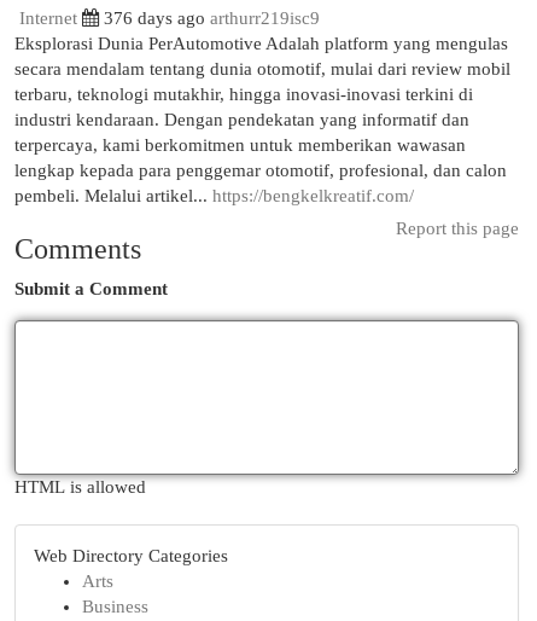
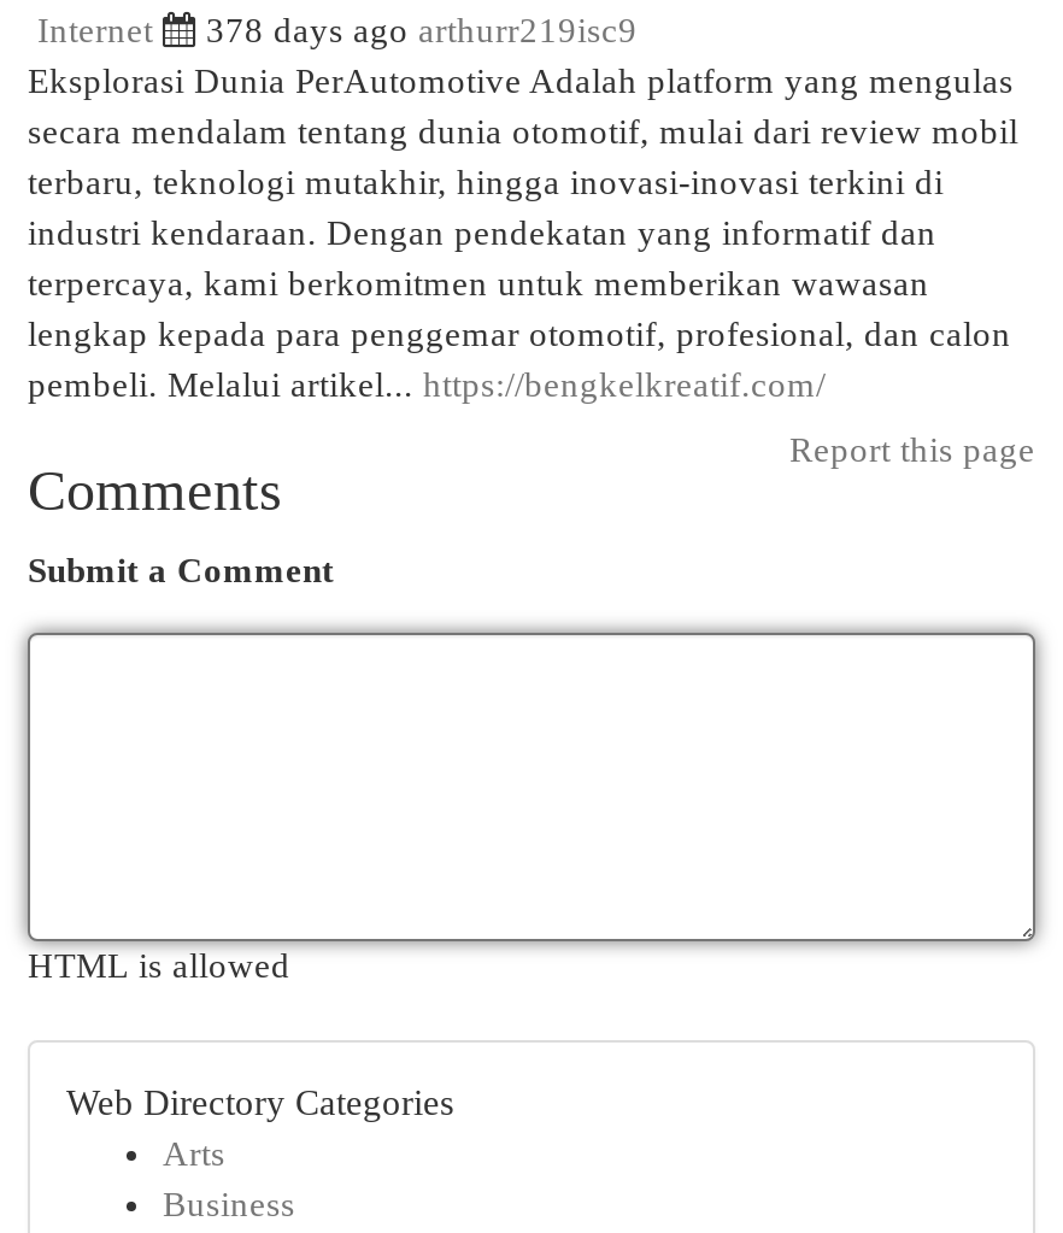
- 376 days ago arthurr219isc9
+ 378 days ago arthurr219isc9
